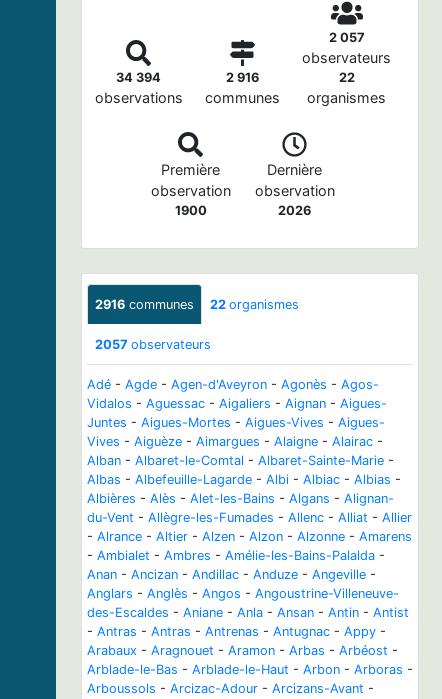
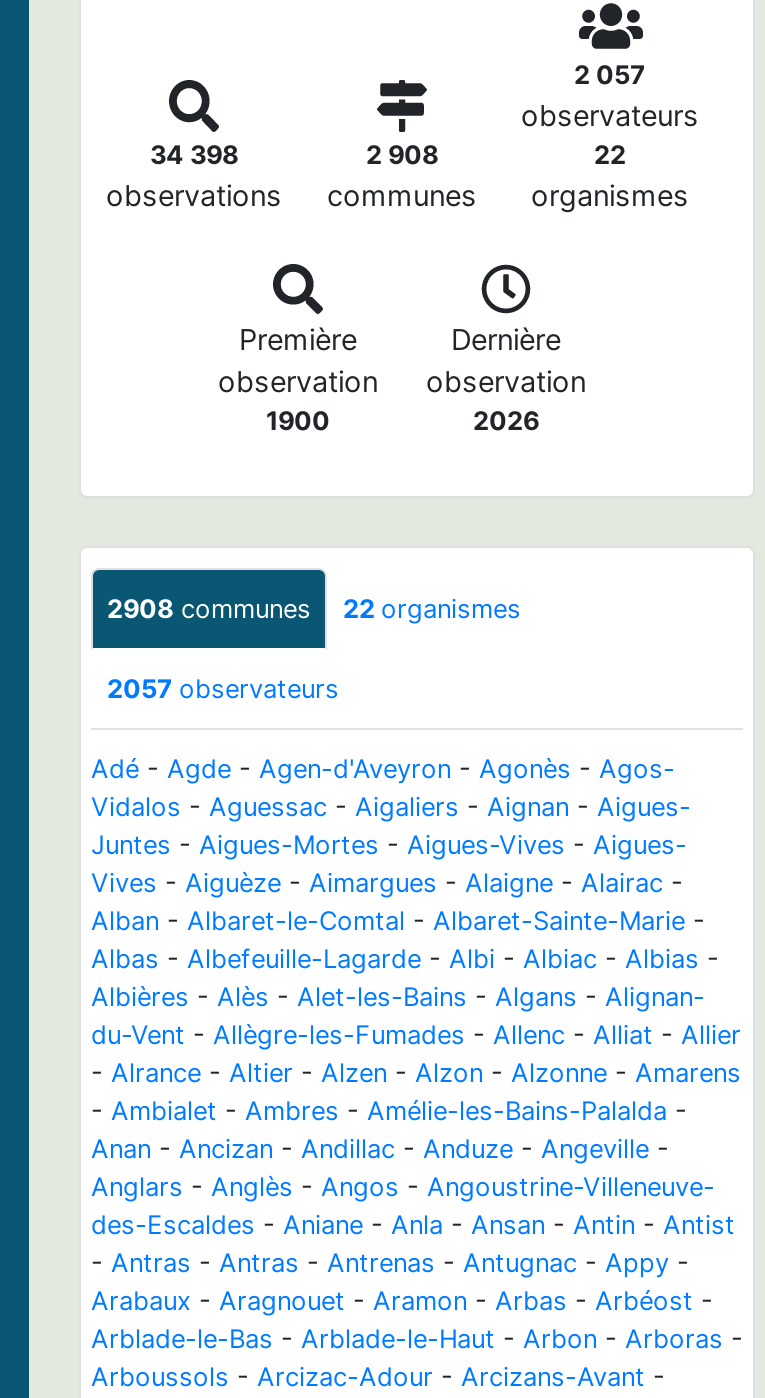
- 34 394
+ 34 398

- 2 916
+ 2 908

- 2916 communes 22 organismes
+ 2908 communes 22 organismes
